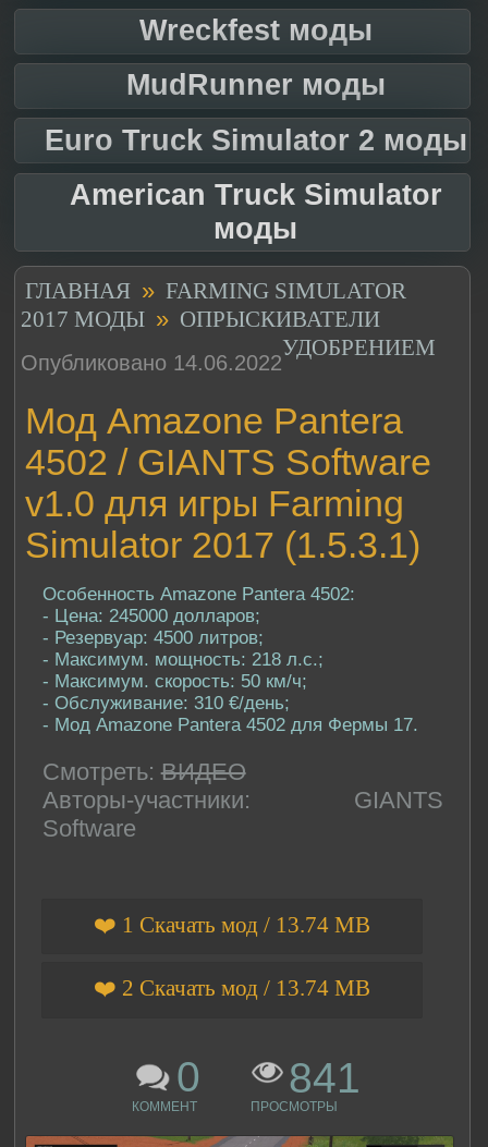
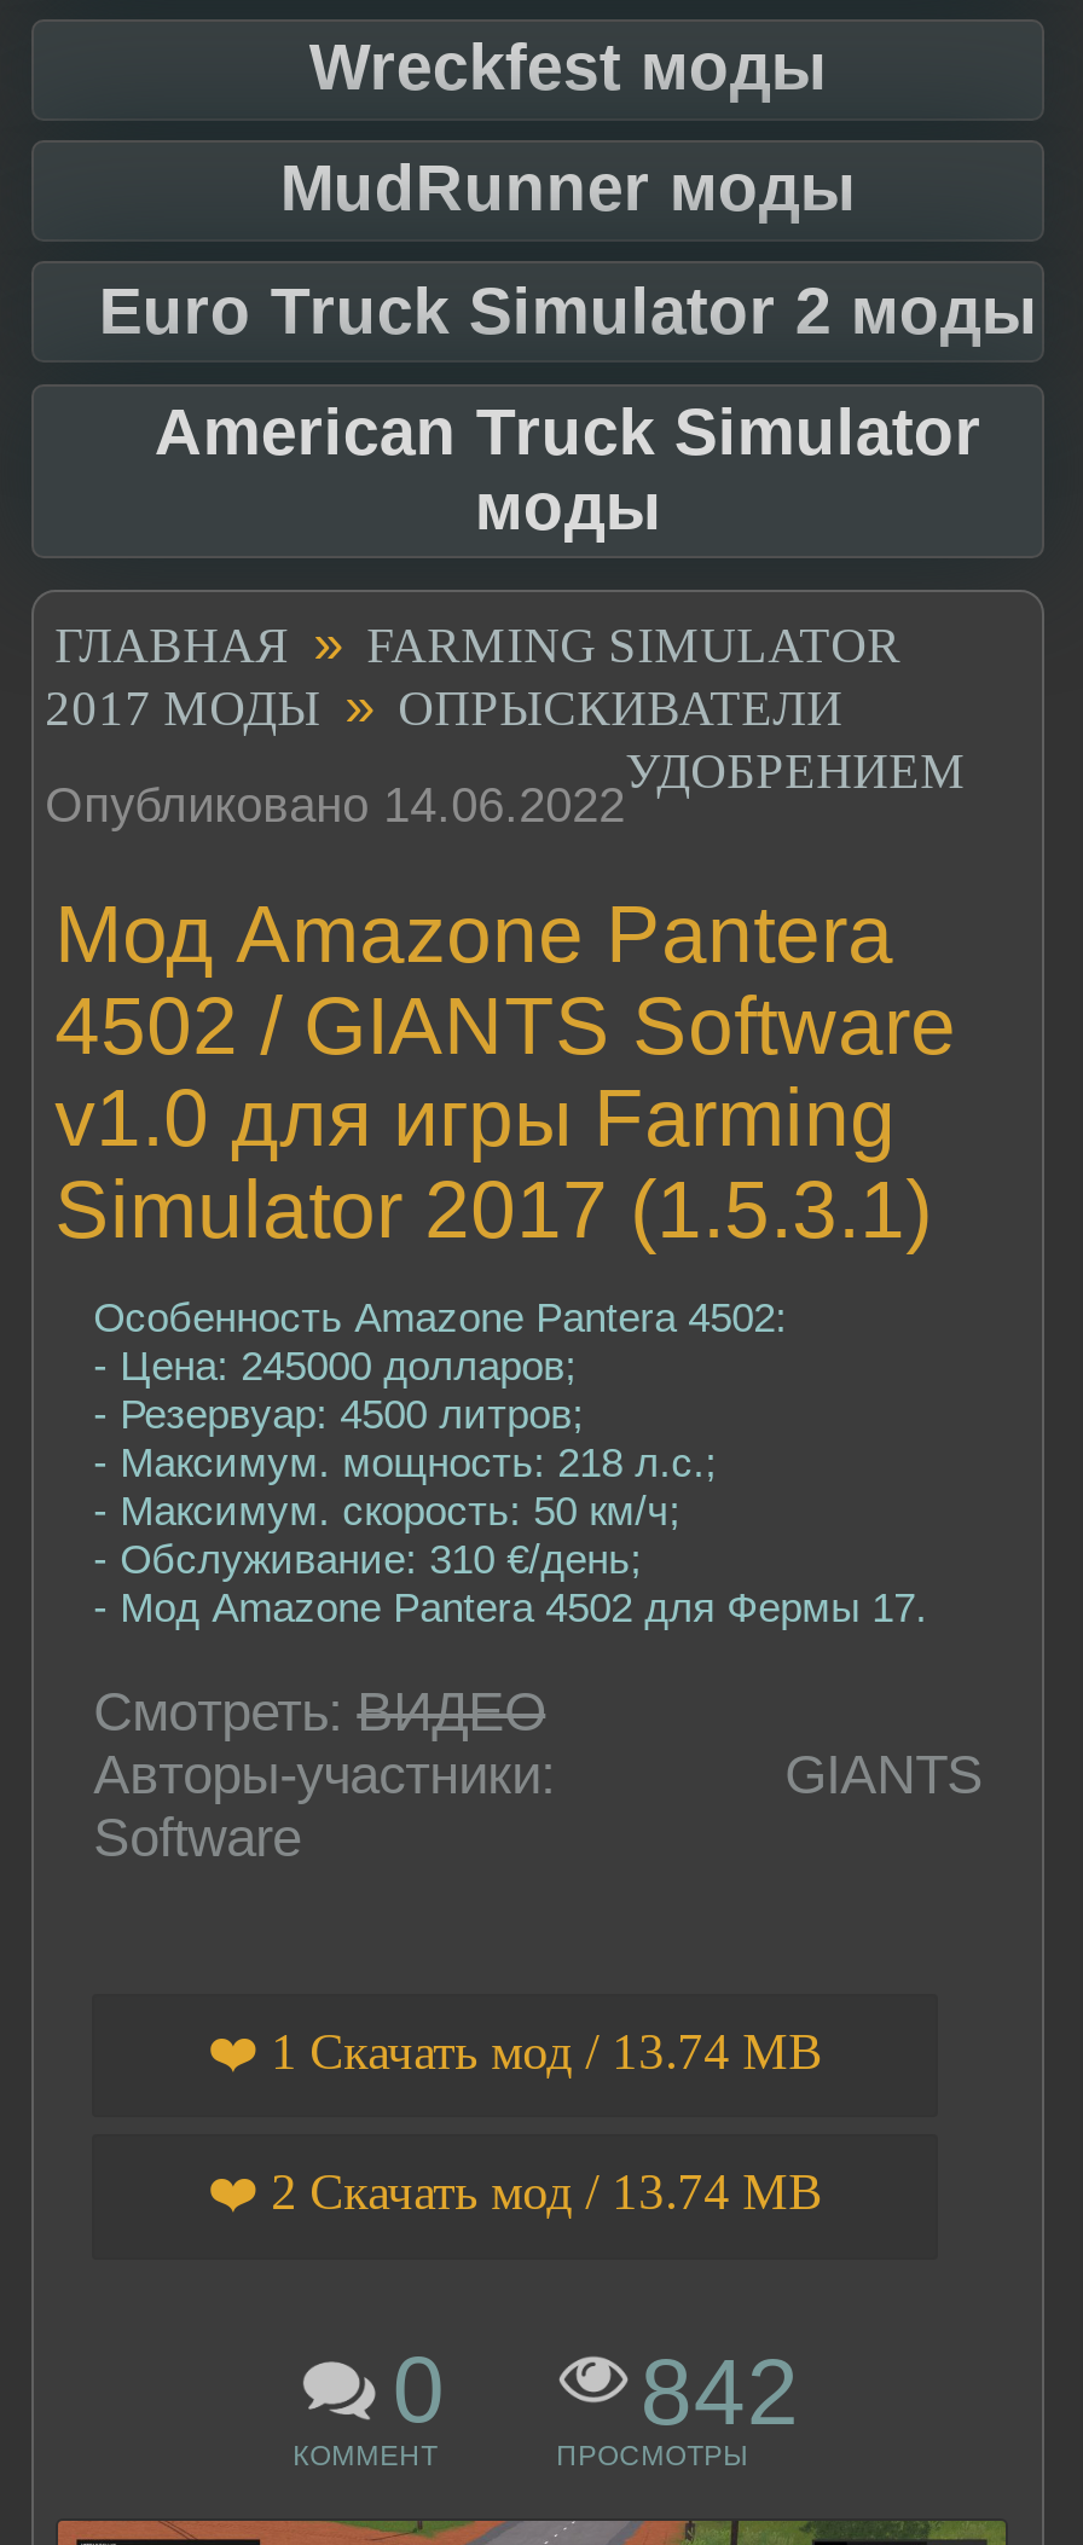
- 0 841
+ 0 842
